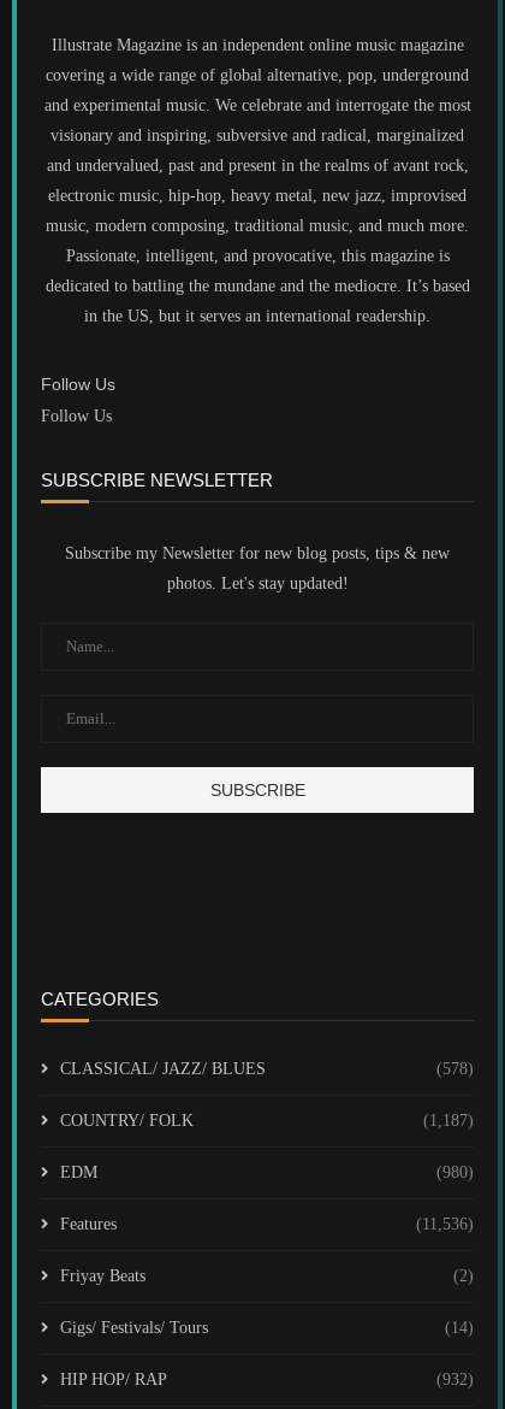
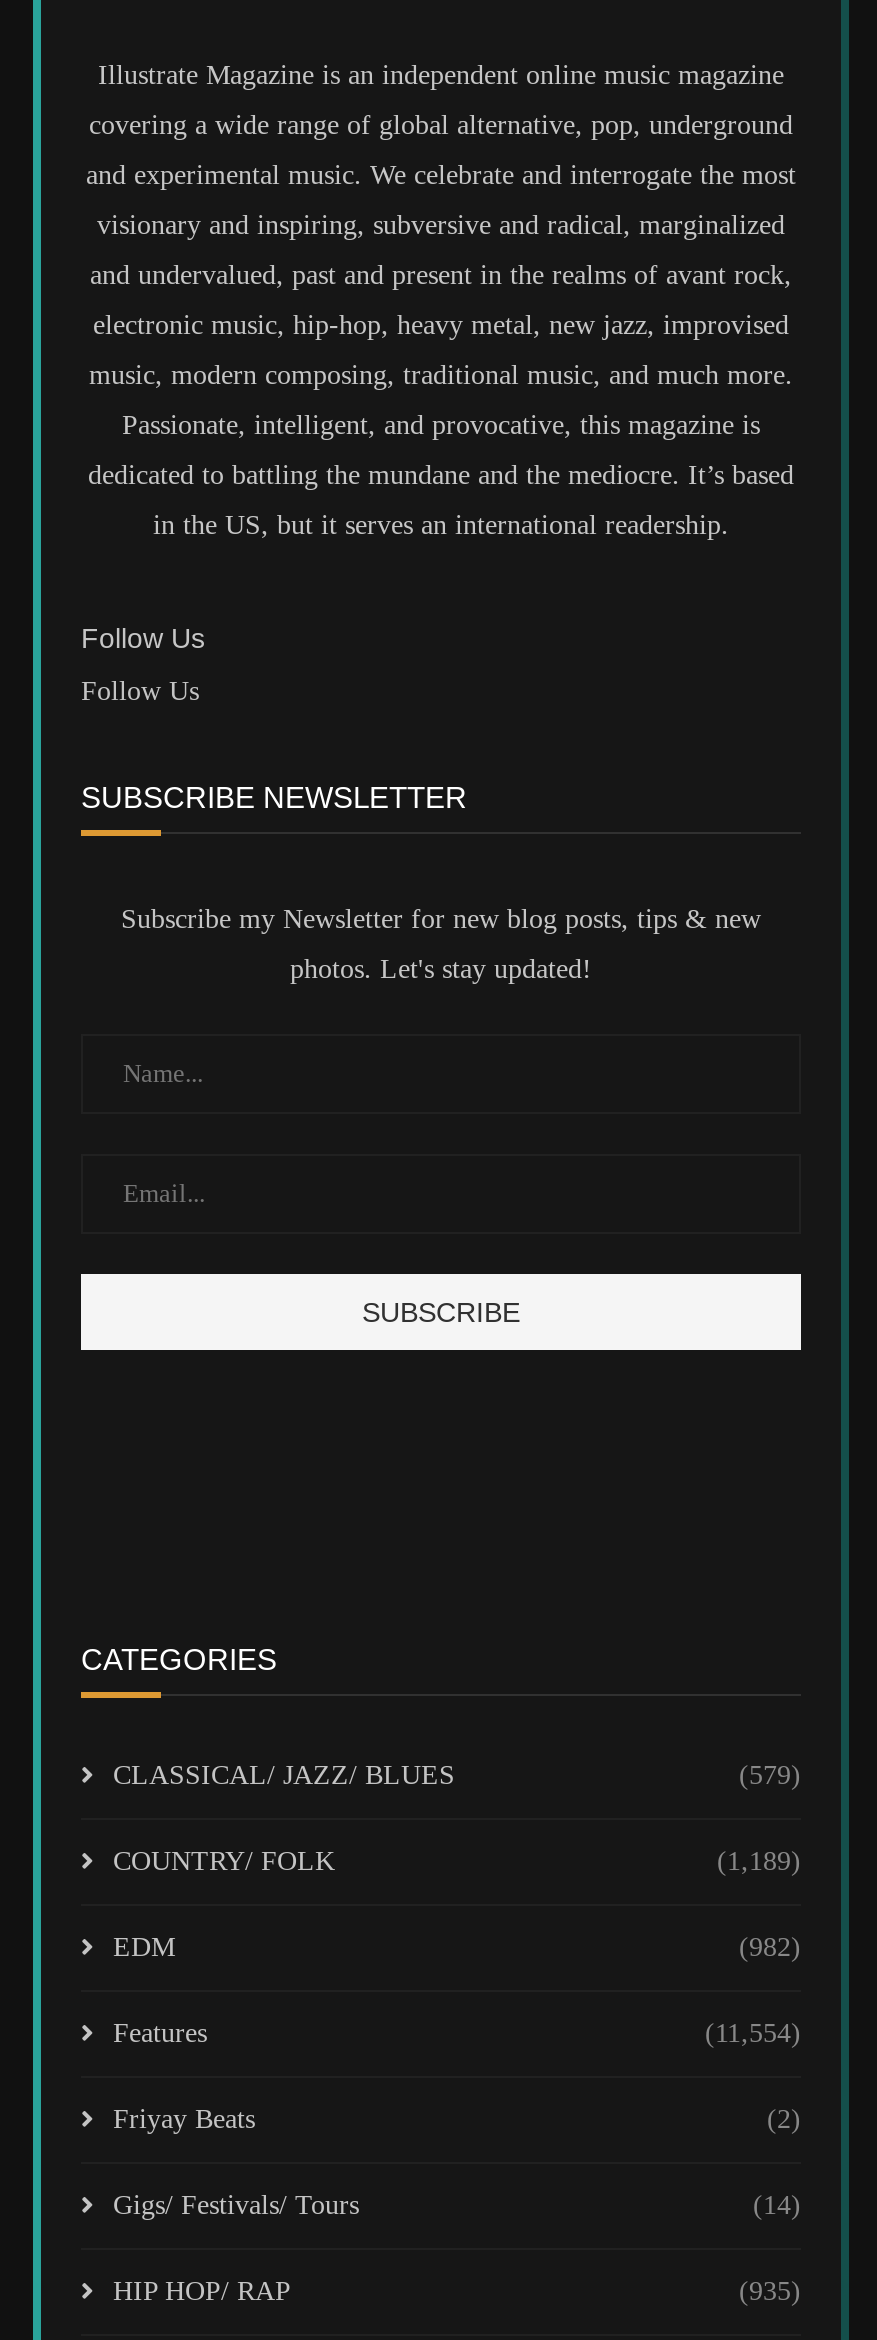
- (578)
+ (579)

- (1,187)
+ (1,189)

- (980)
+ (982)

- (11,536)
+ (11,554)

- (932)
+ (935)
